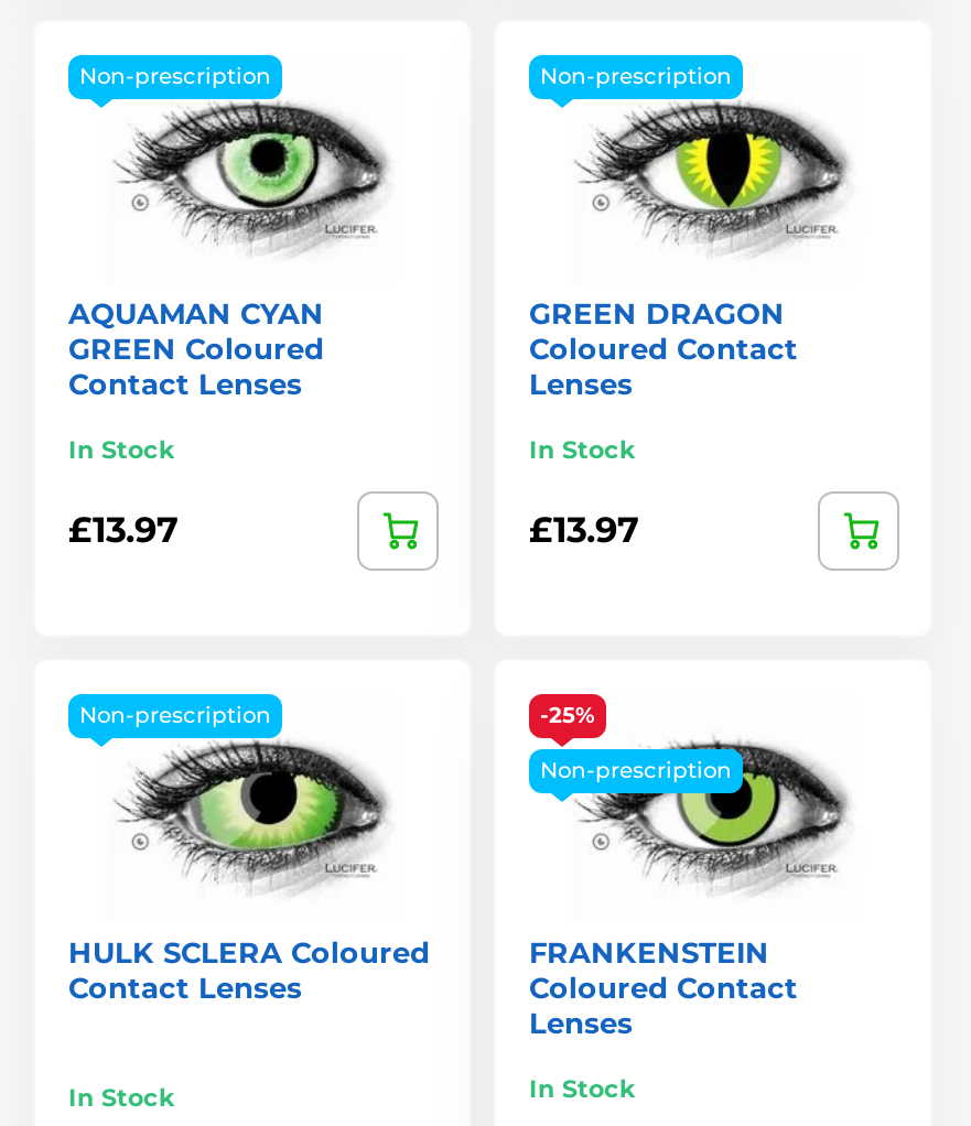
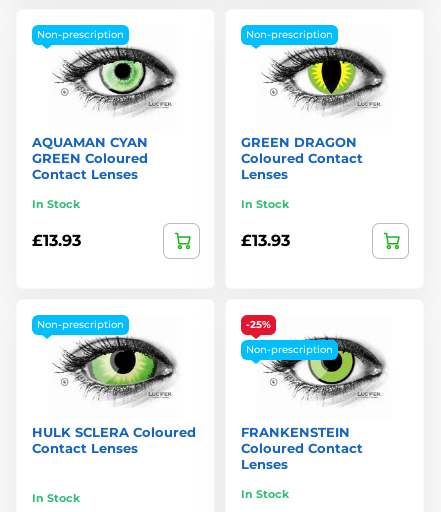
- £13.97
+ £13.93

- £13.97
+ £13.93
